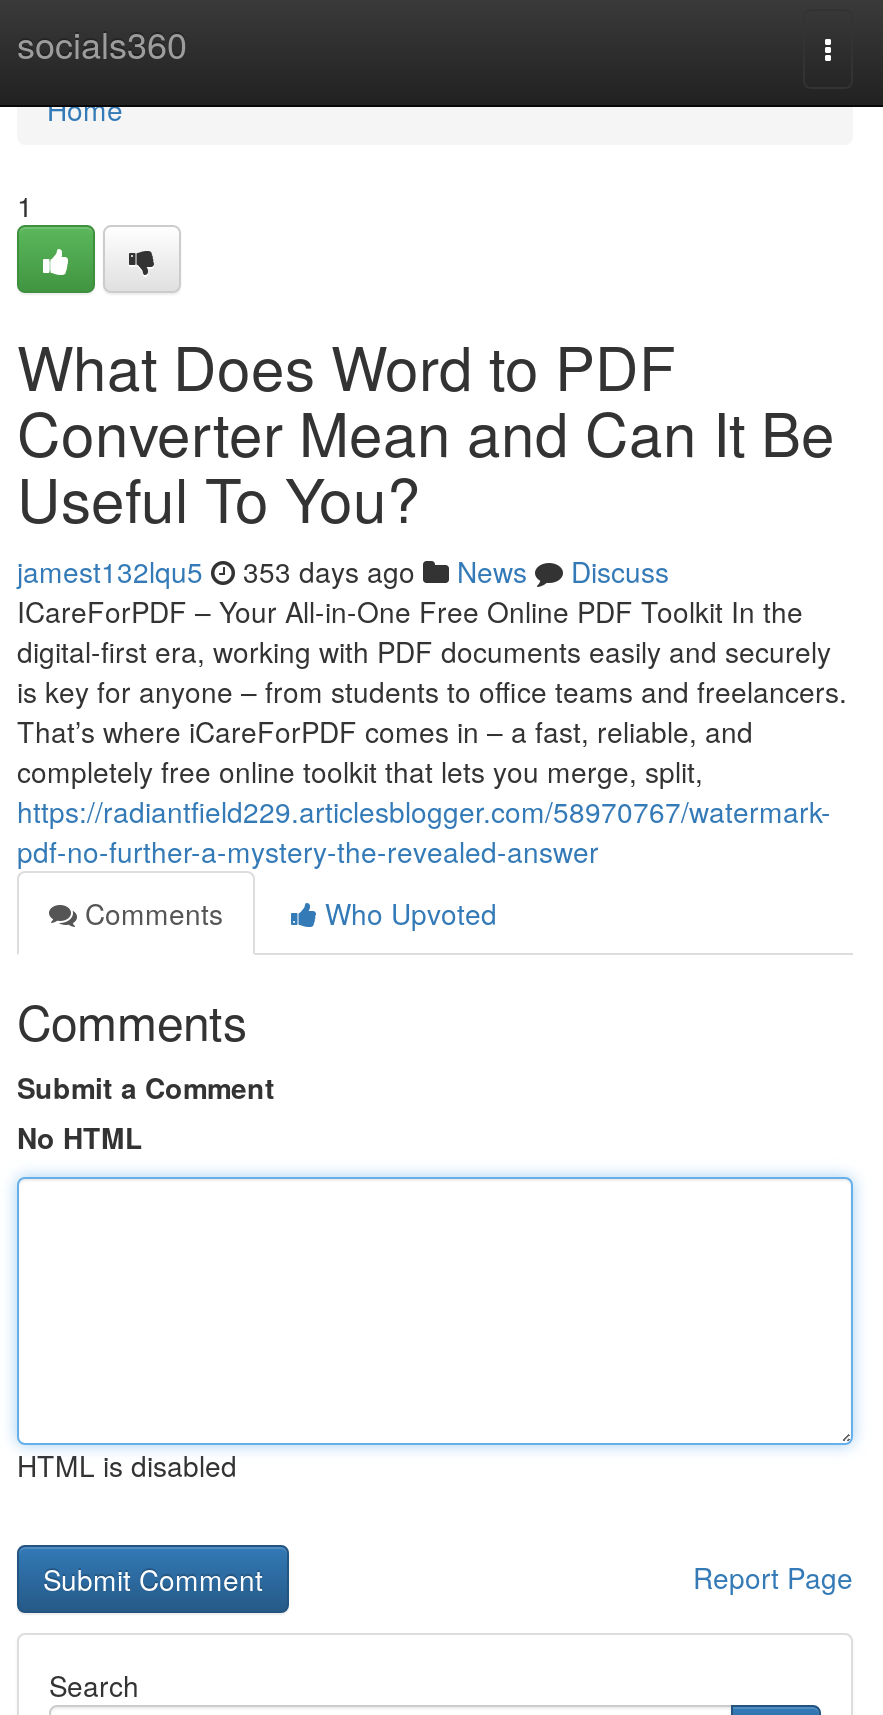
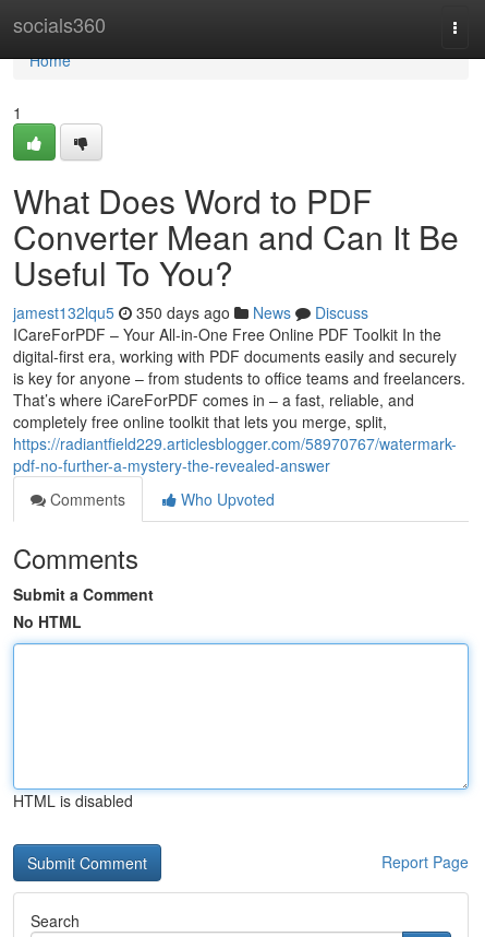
- jamest132lqu5 353 days ago News Discuss
+ jamest132lqu5 350 days ago News Discuss
